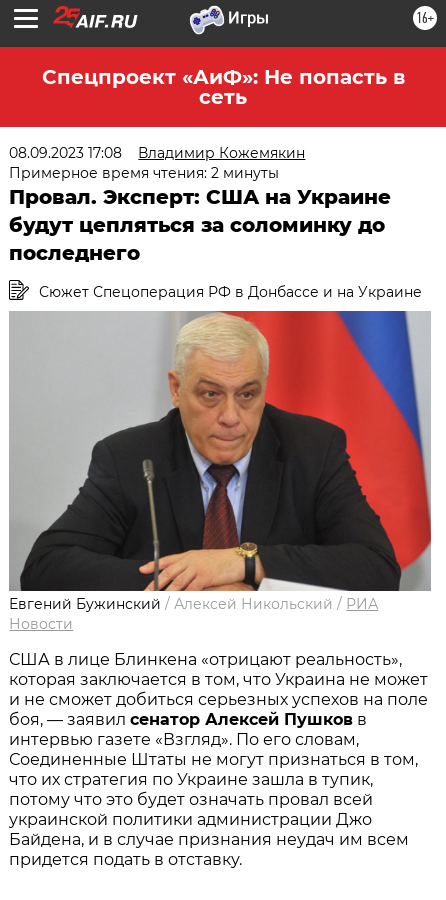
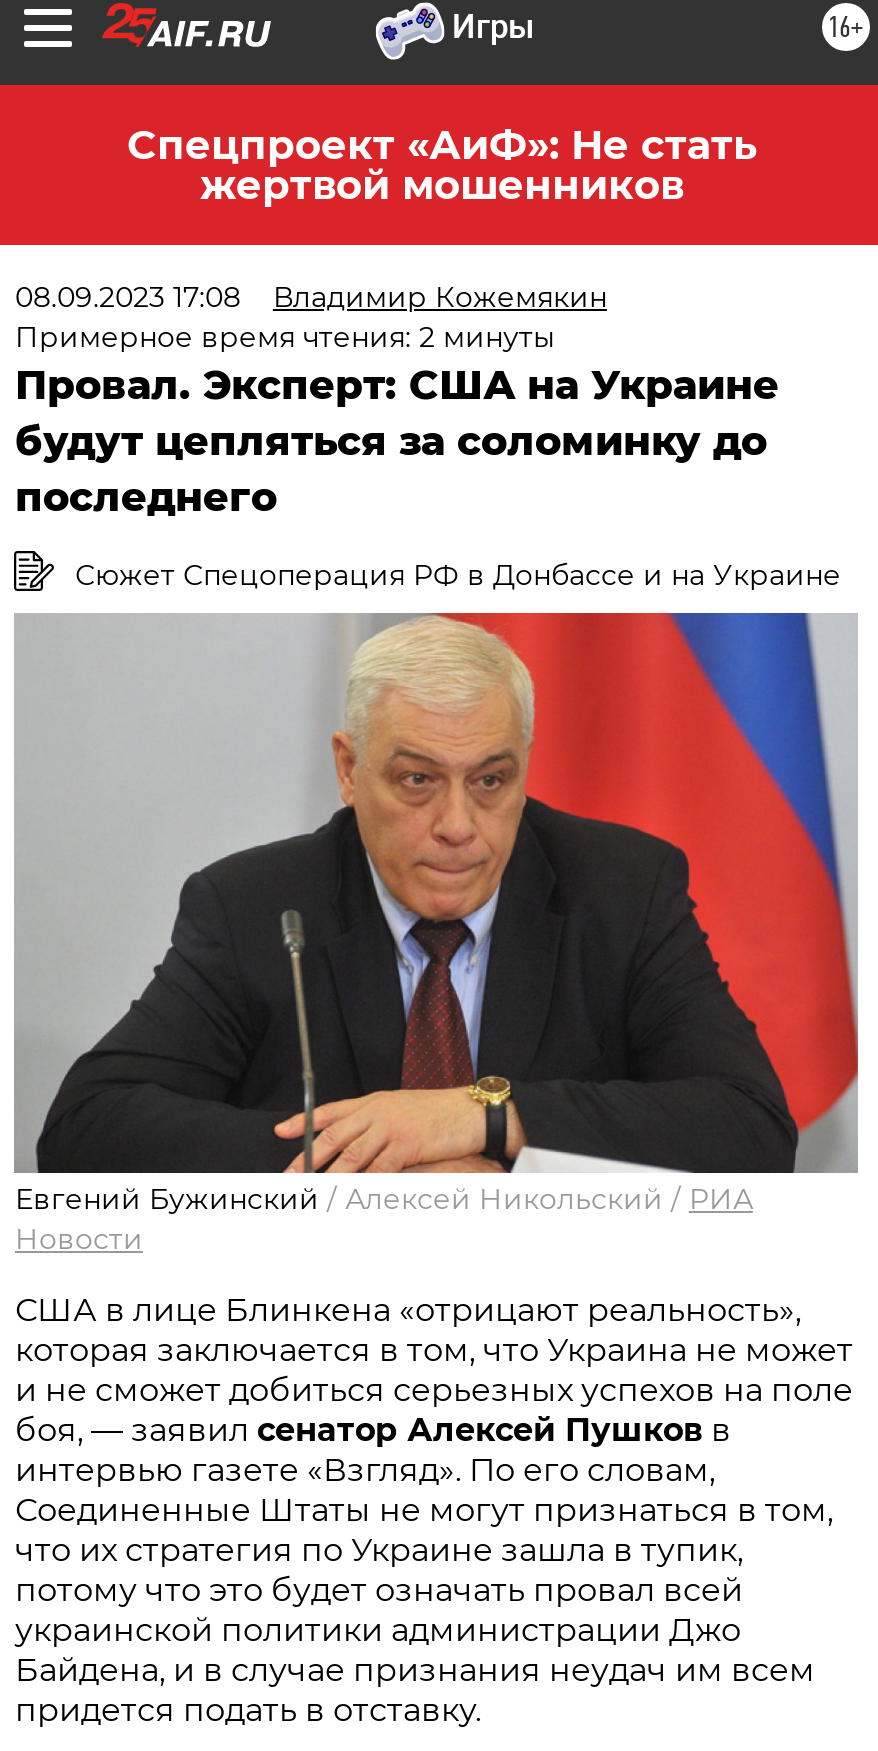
- Спецпроект «АиФ»: Не попасть в
- сеть
+ Спецпроект «АиФ»: Не стать
+ жертвой мошенников
